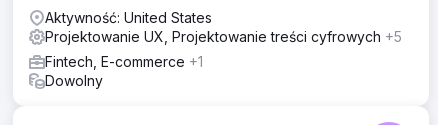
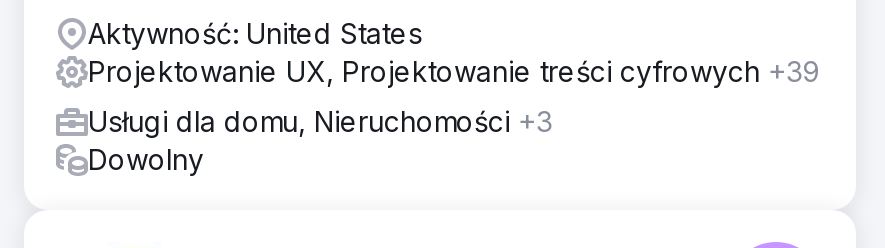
- Projektowanie UX, Projektowanie treści cyfrowych +5
+ Projektowanie UX, Projektowanie treści cyfrowych +39

- Fintech, E-commerce +1
+ Usługi dla domu, Nieruchomości +3
